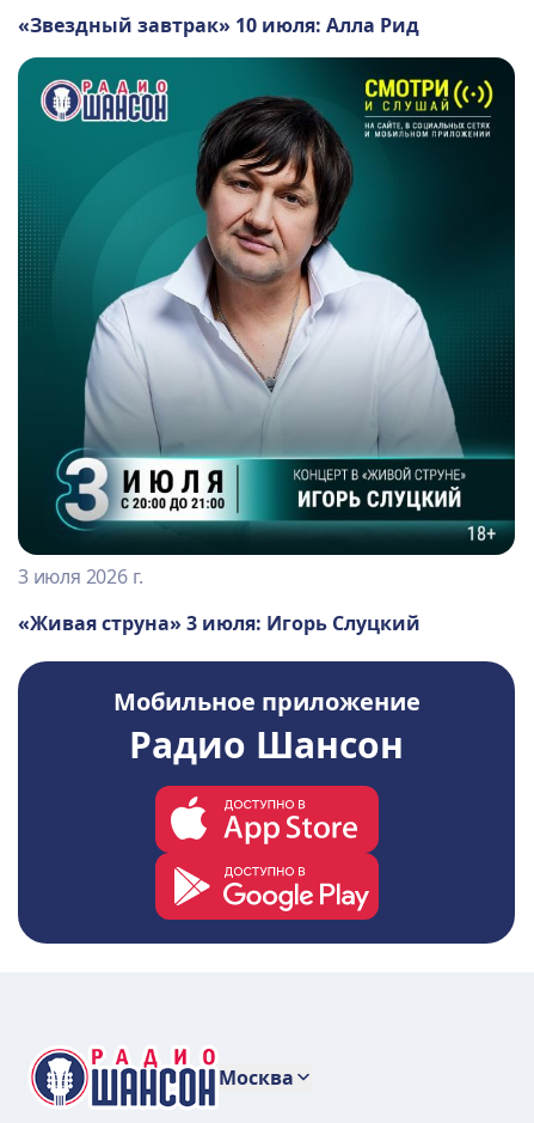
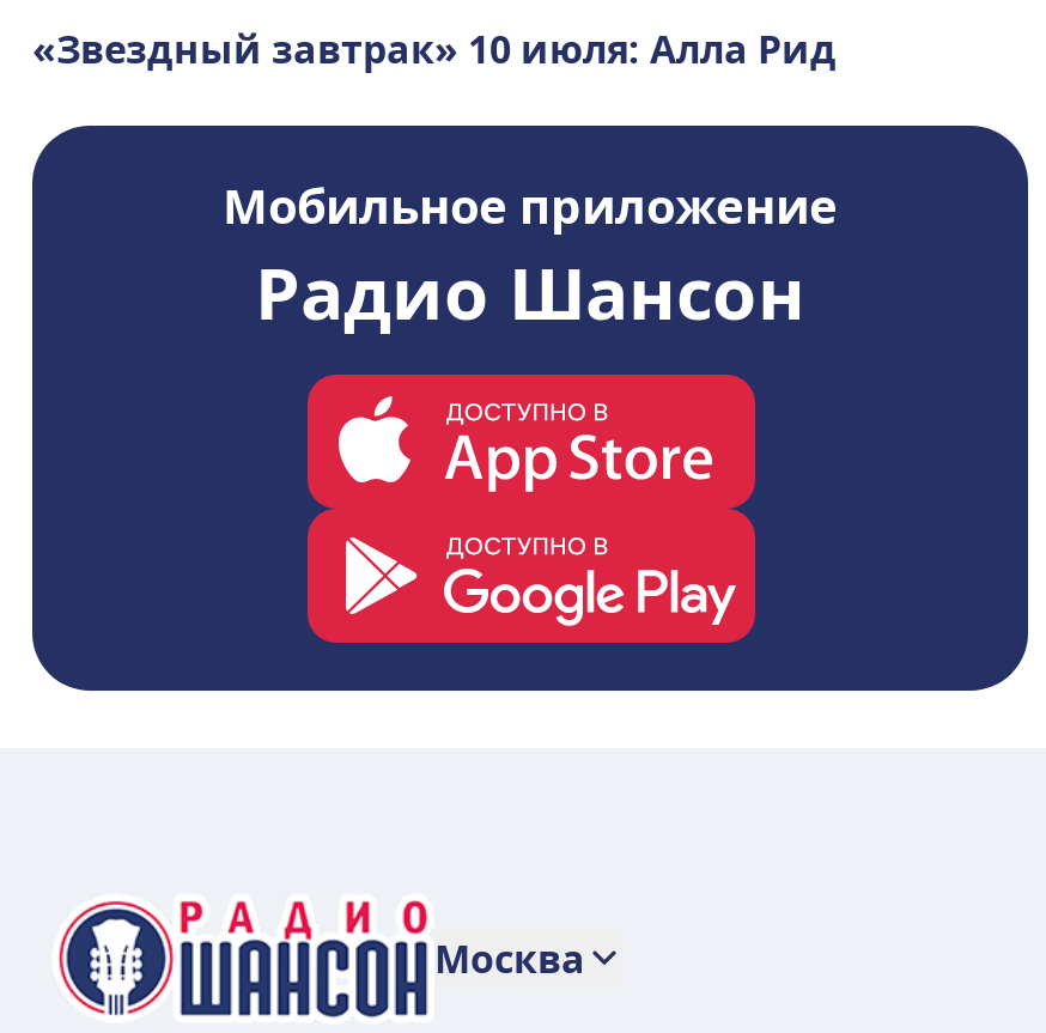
- [image]
- 3 июля 2026 г.
- «Живая струна» 3 июля: Игорь Слуцкий
